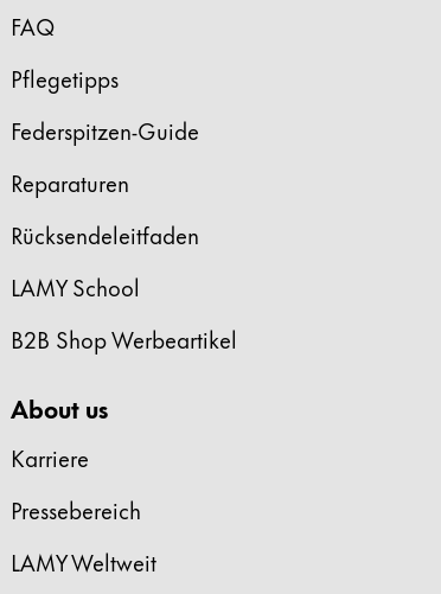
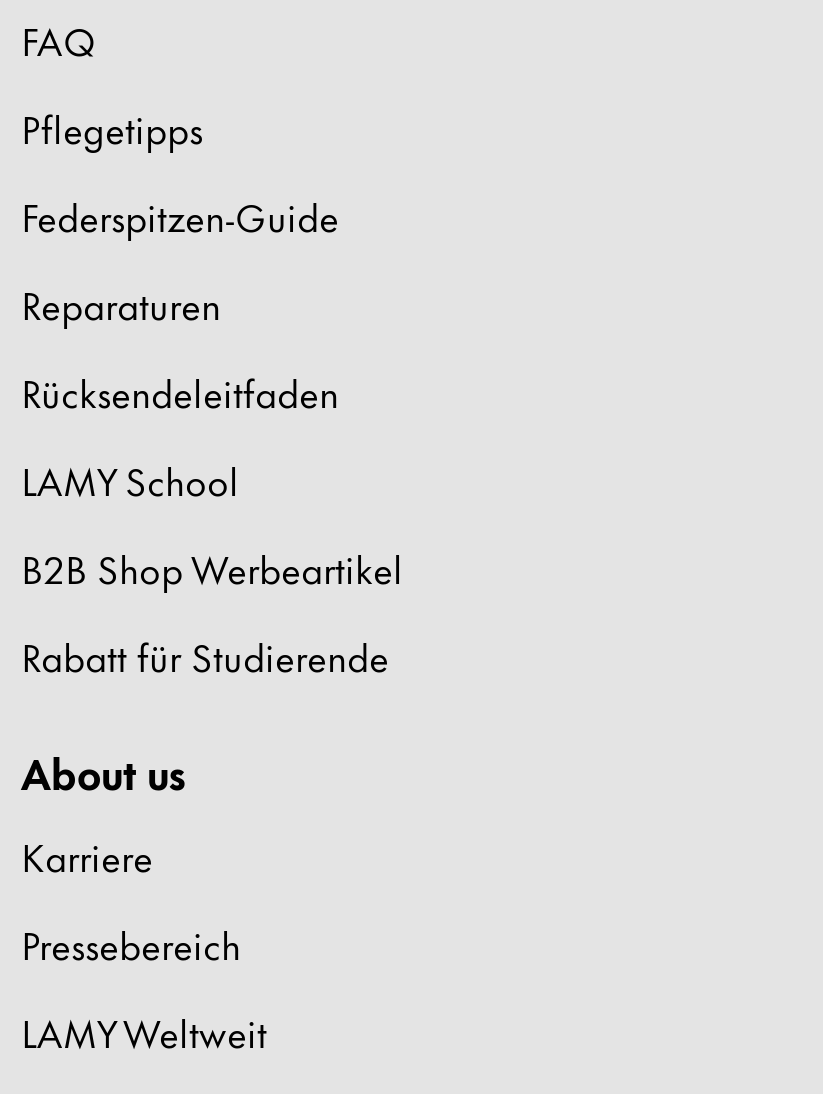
+ Rabatt für Studierende
